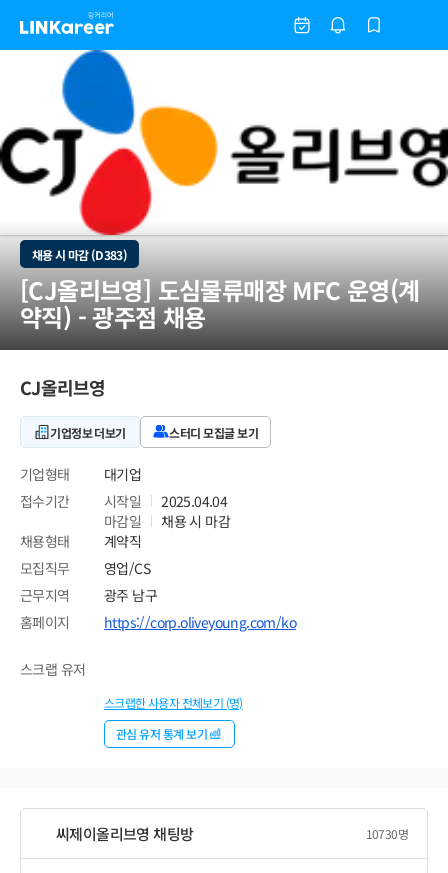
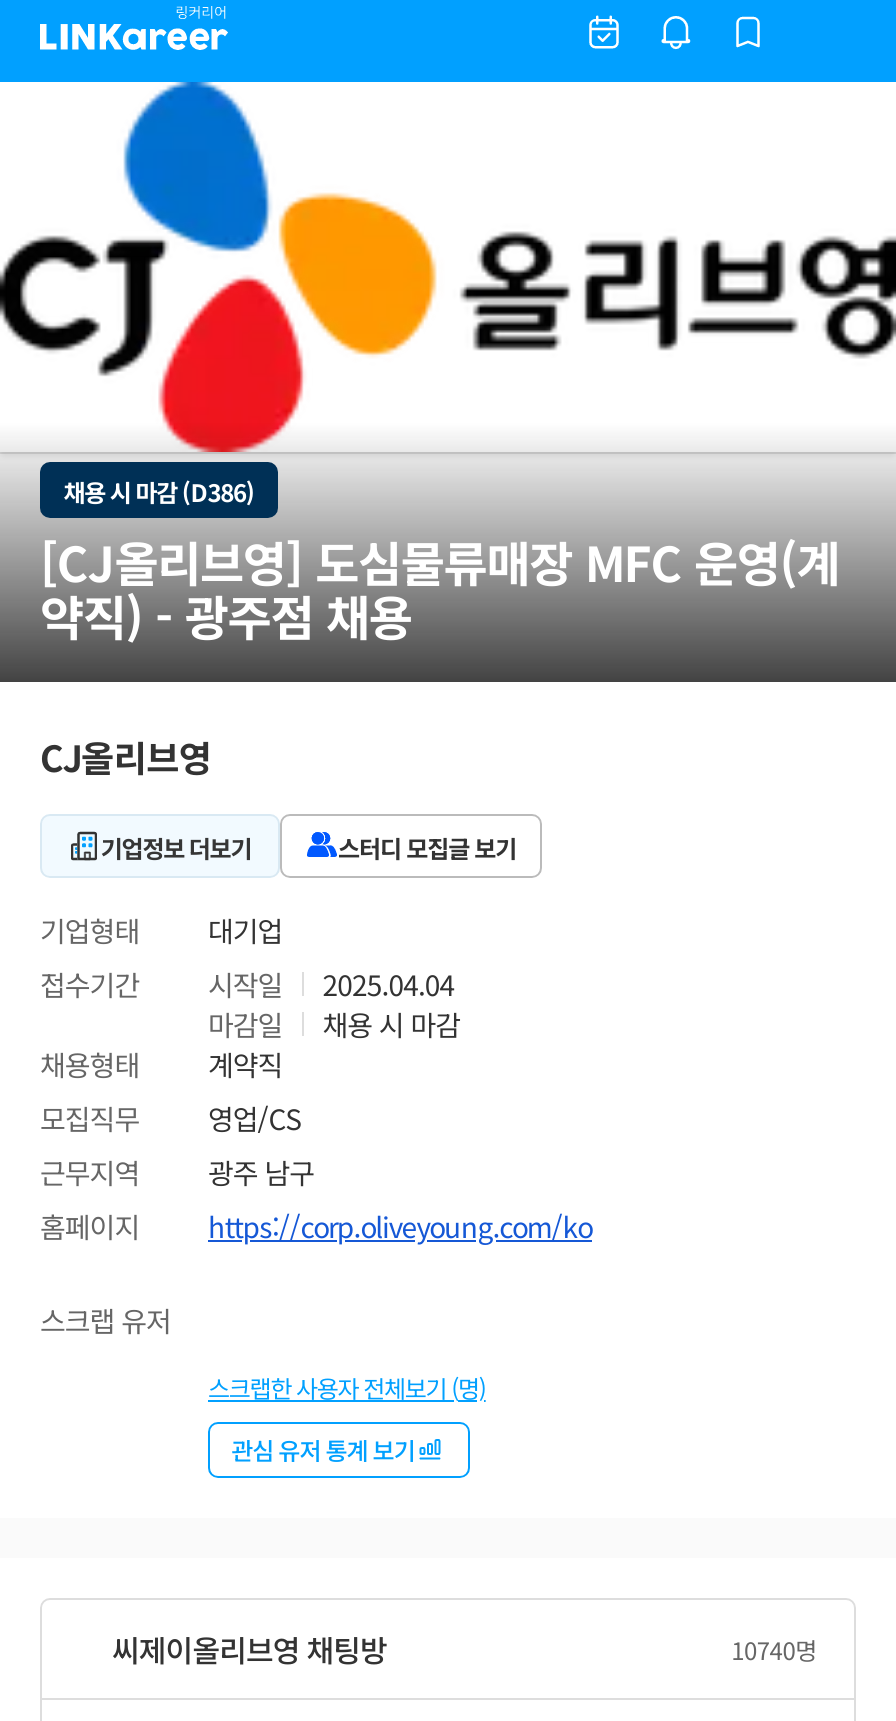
- 채용 시 마감 (D383)
+ 채용 시 마감 (D386)

- 10730명
+ 10740명
